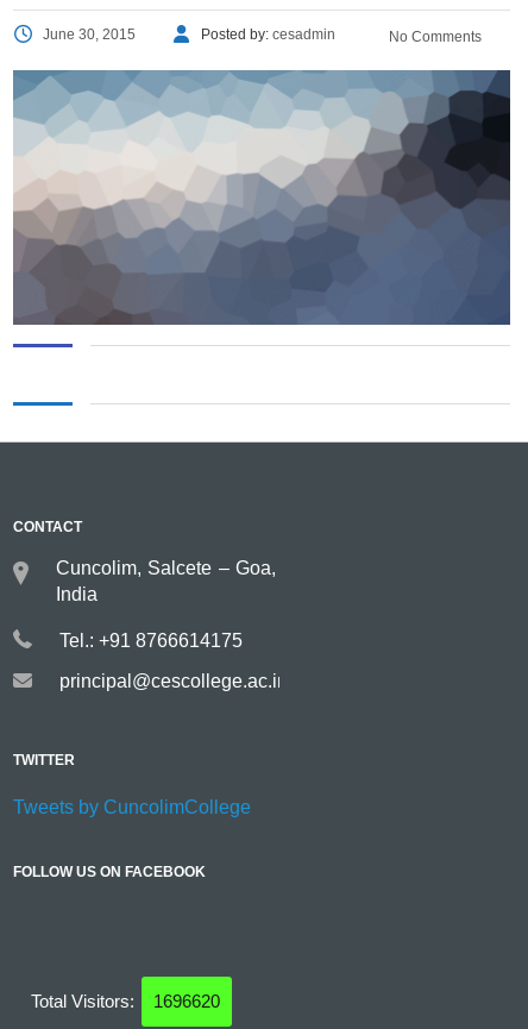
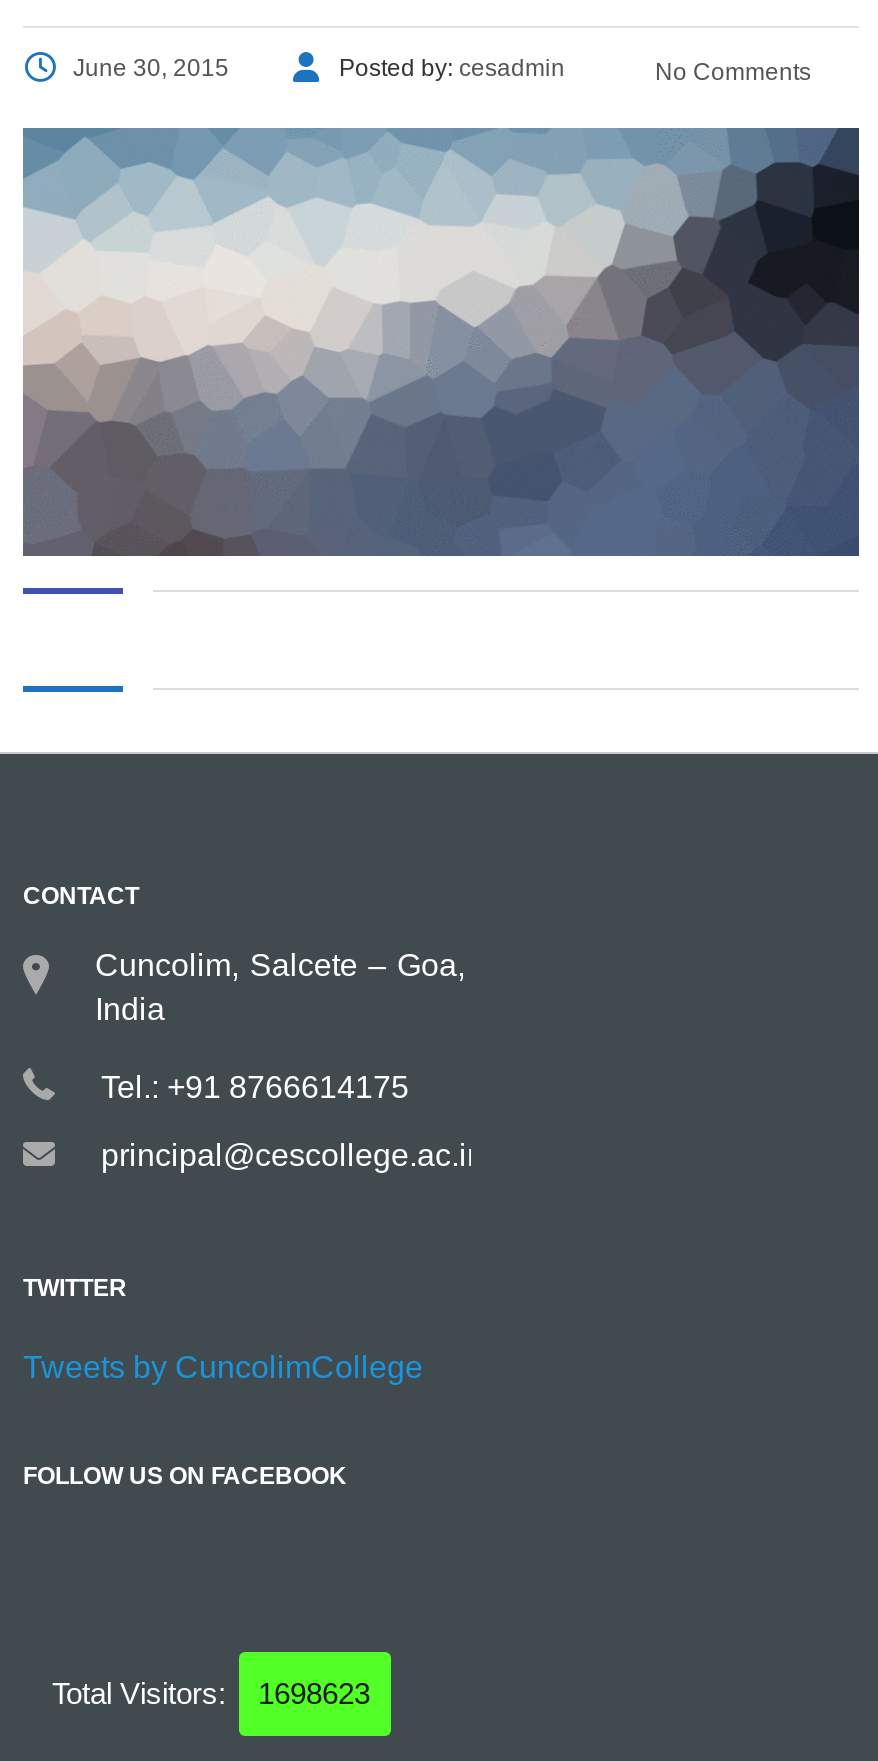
- Total Visitors: 1696620
+ Total Visitors: 1698623
